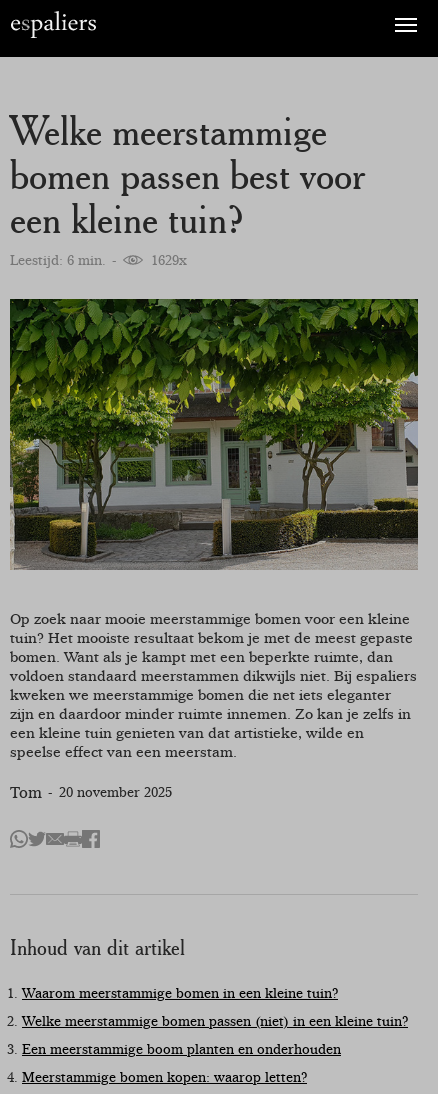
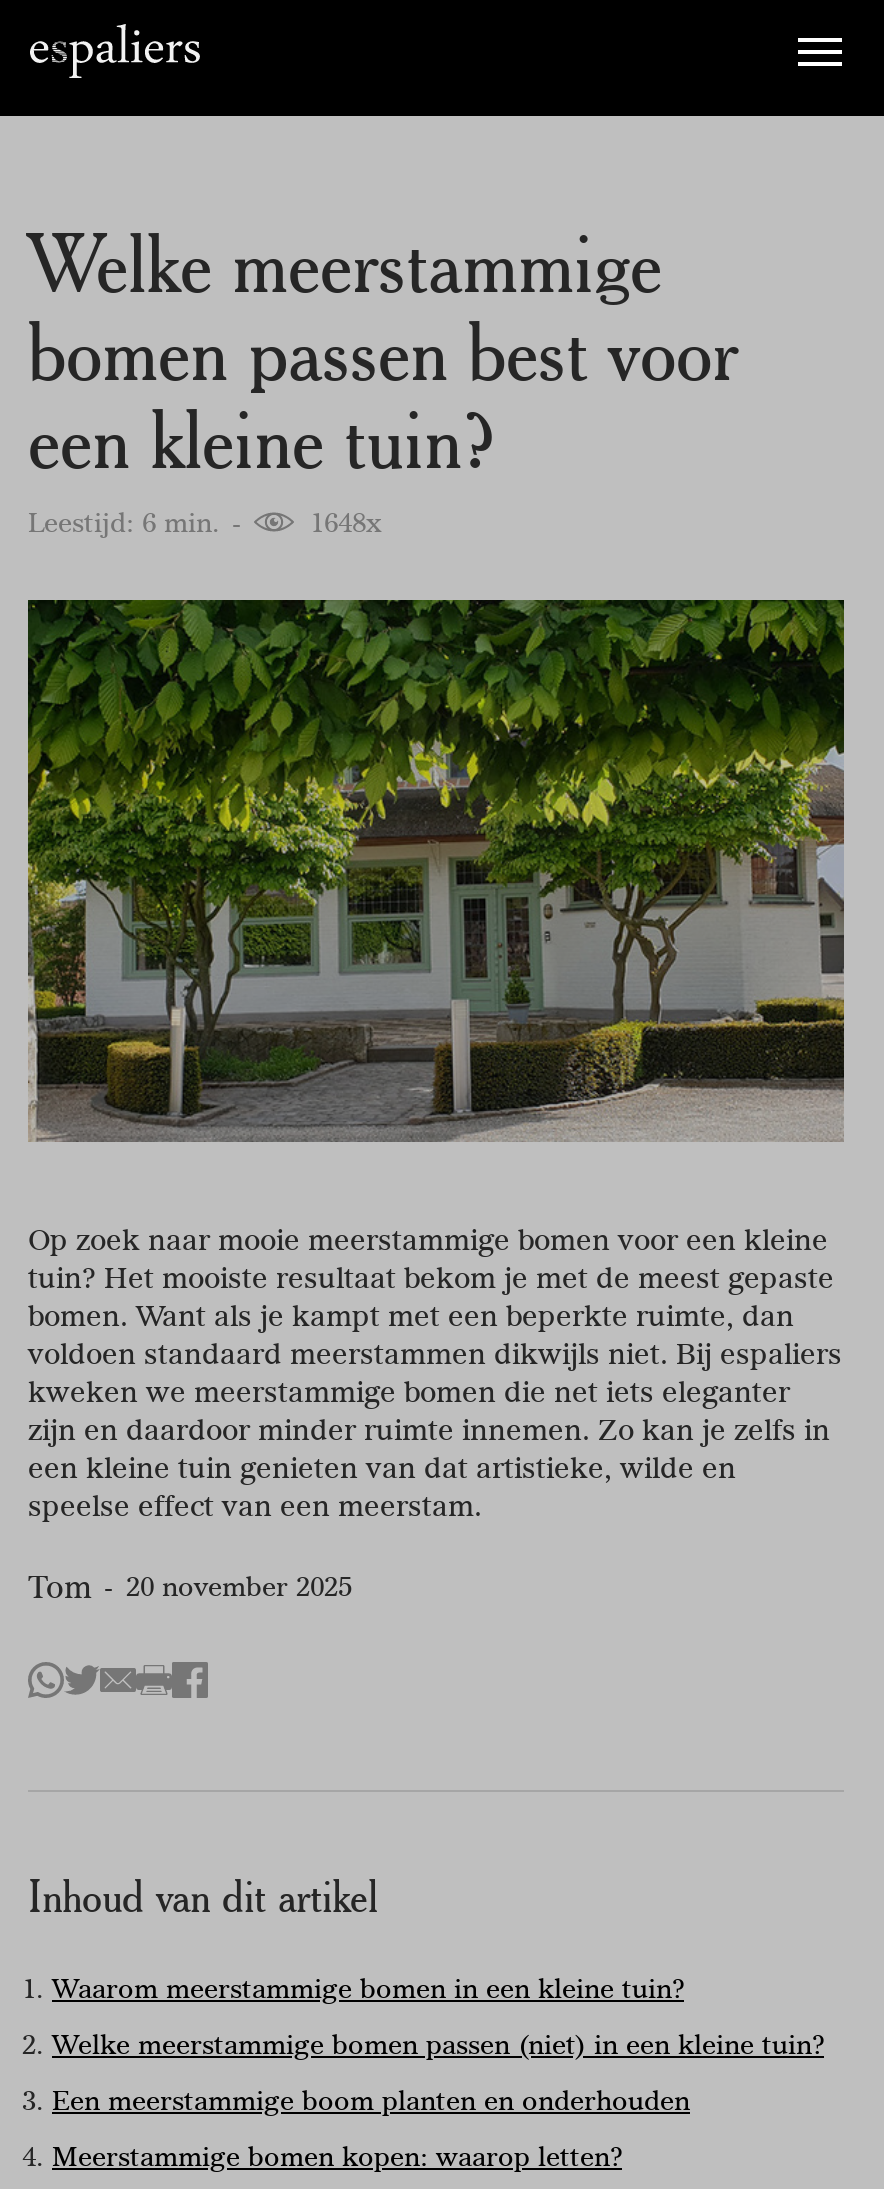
- 1629x
+ 1648x
